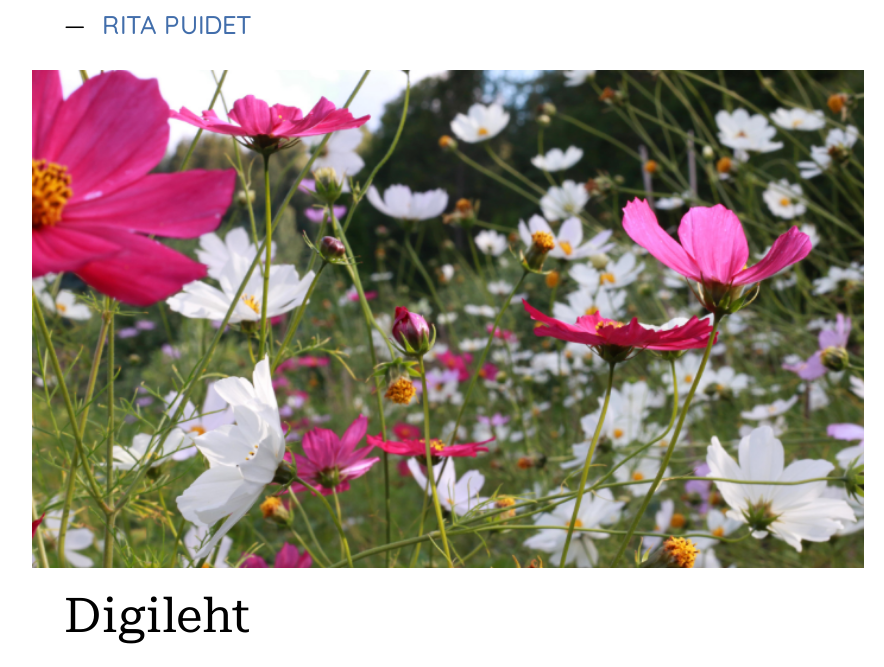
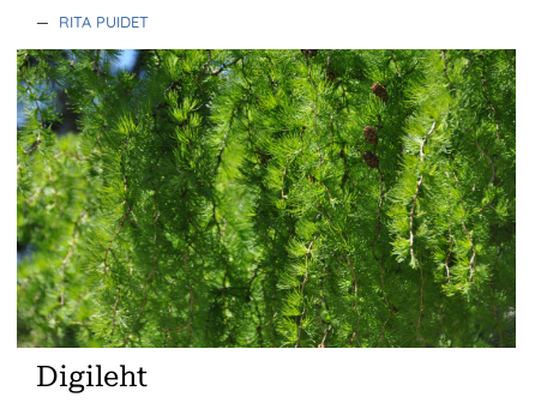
- [image]
+ [image]
